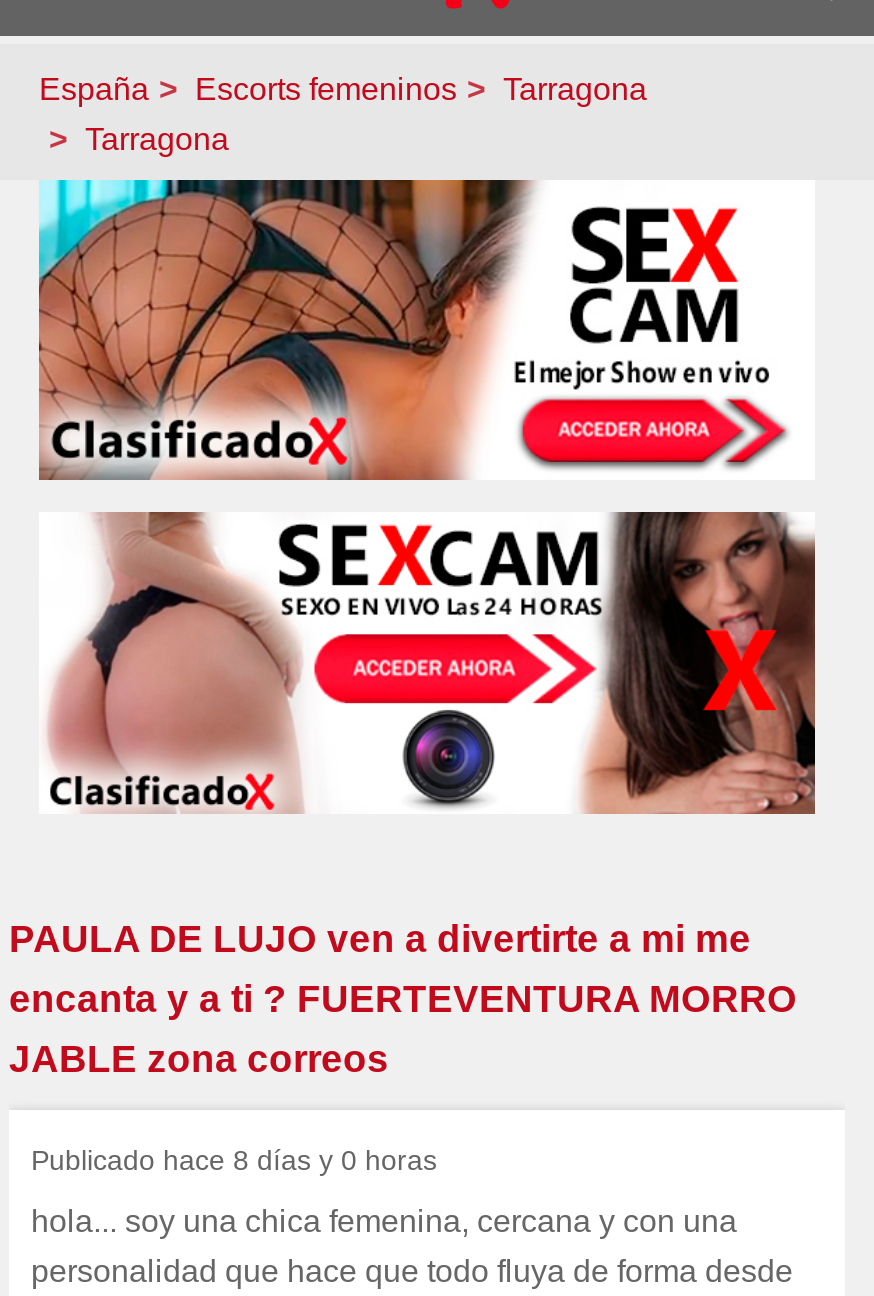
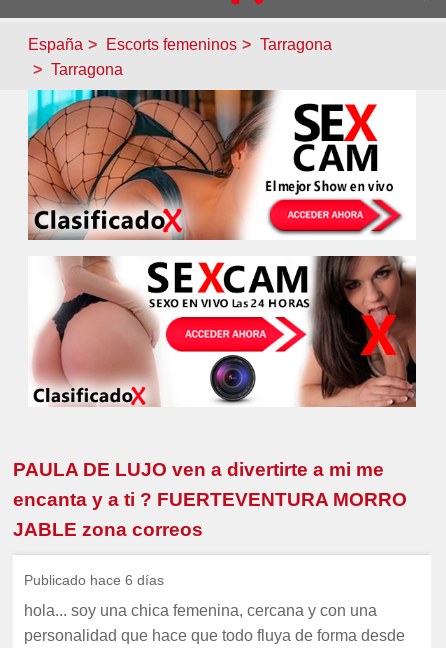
- Publicado hace 8 días y 0 horas
+ Publicado hace 6 días
